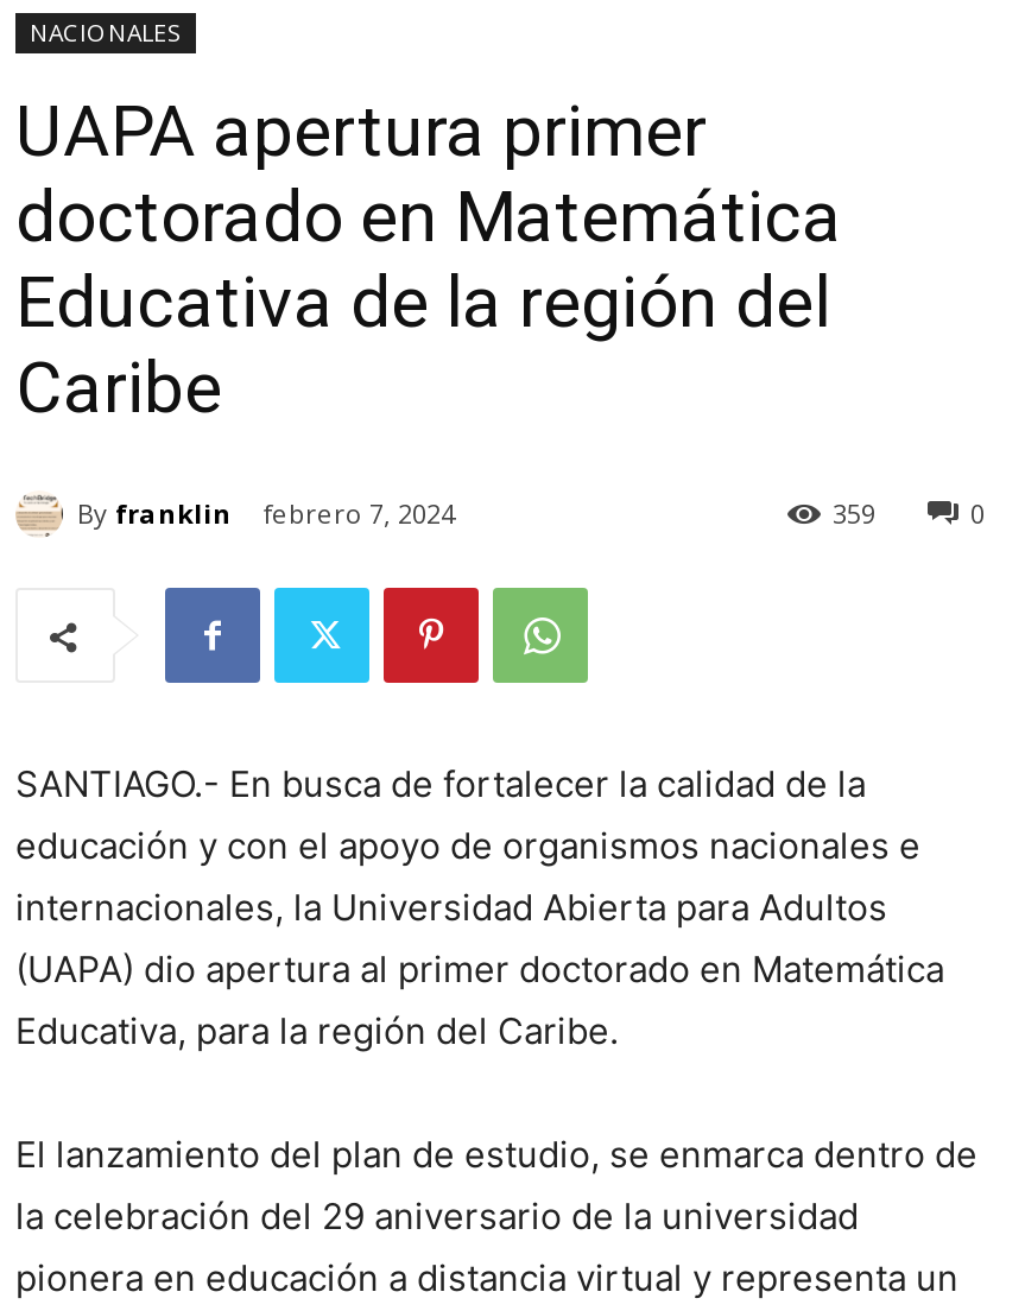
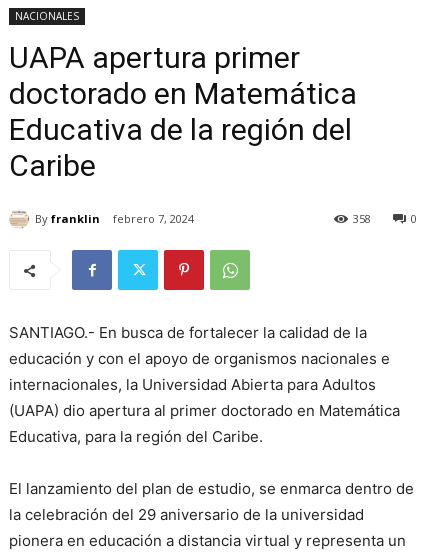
- 359
+ 358
